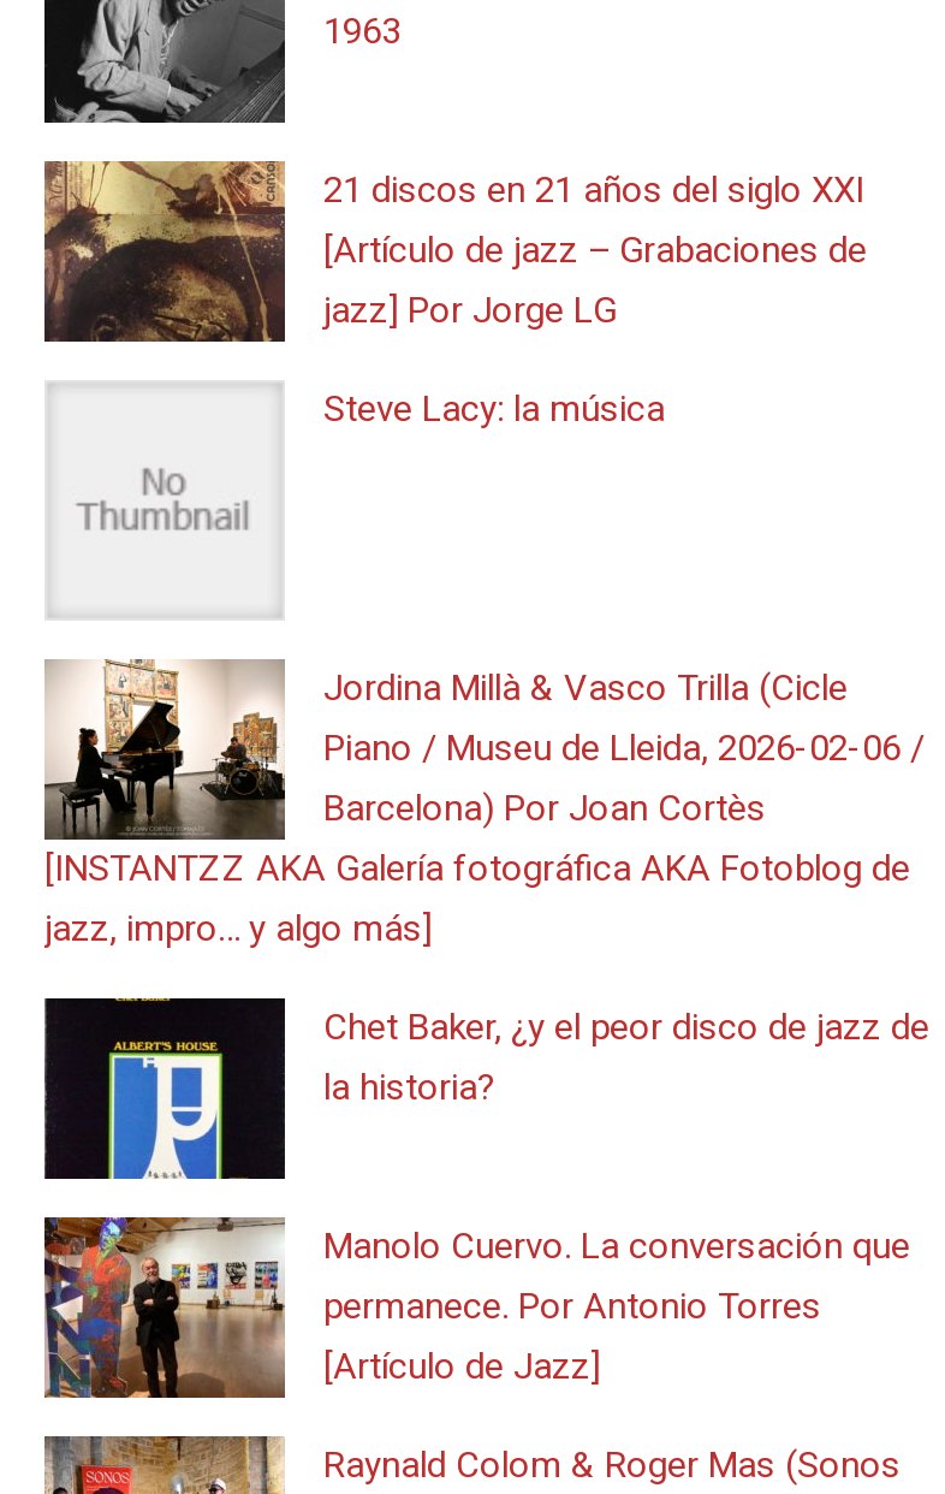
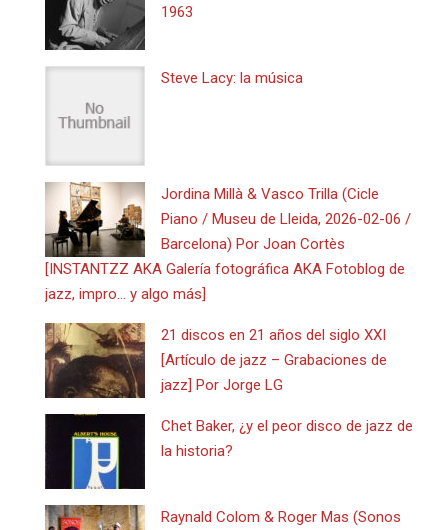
moved down: [image] | 21 discos en 21 años del siglo XXI | [Artículo de jazz – Grabaciones de | jazz] Por Jorge LG

- [image]
- Manolo Cuervo. La conversación que
- permanece. Por Antonio Torres
- [Artículo de Jazz]
